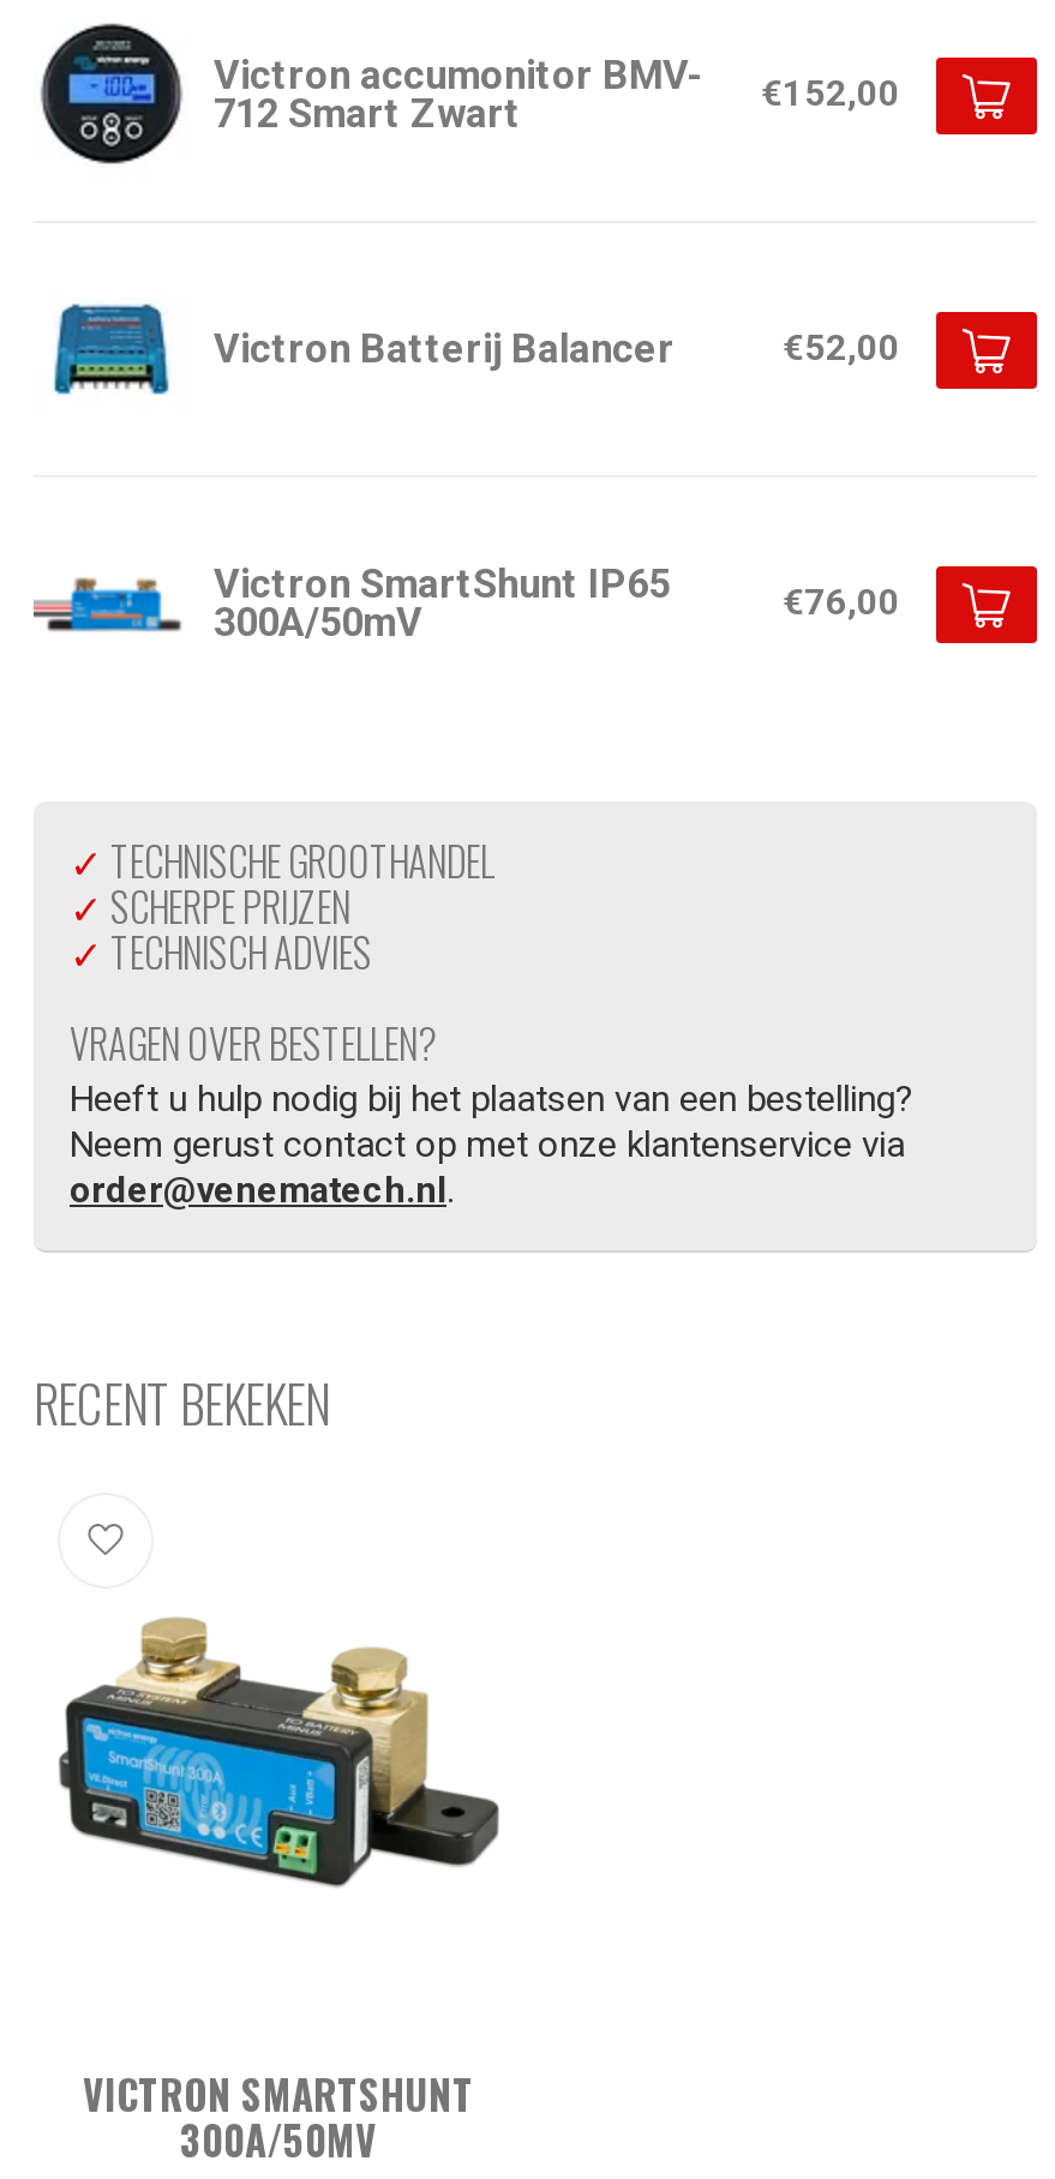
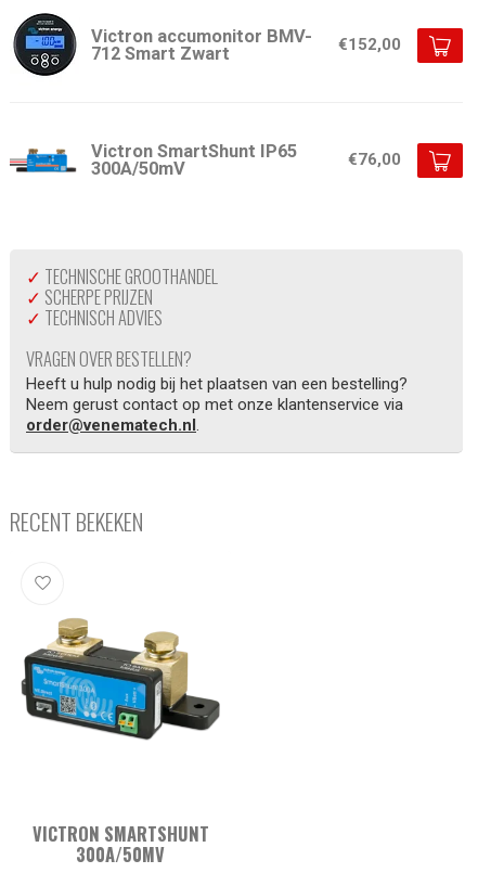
- [image]
- Victron Batterij Balancer
- €52,00
